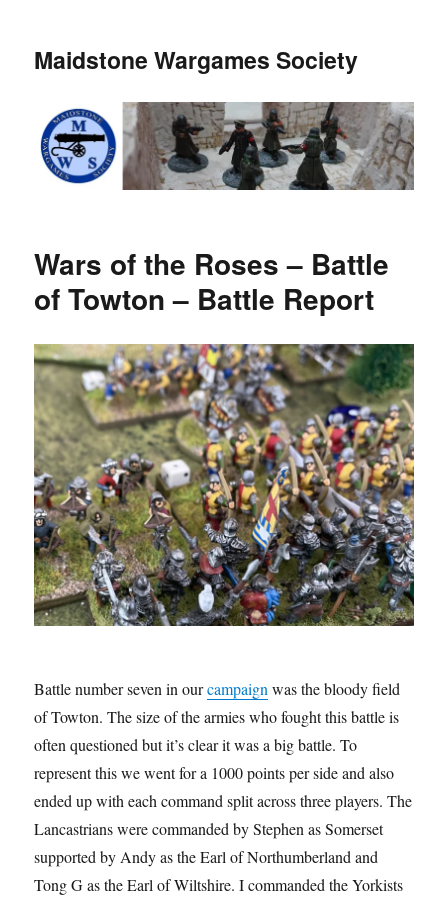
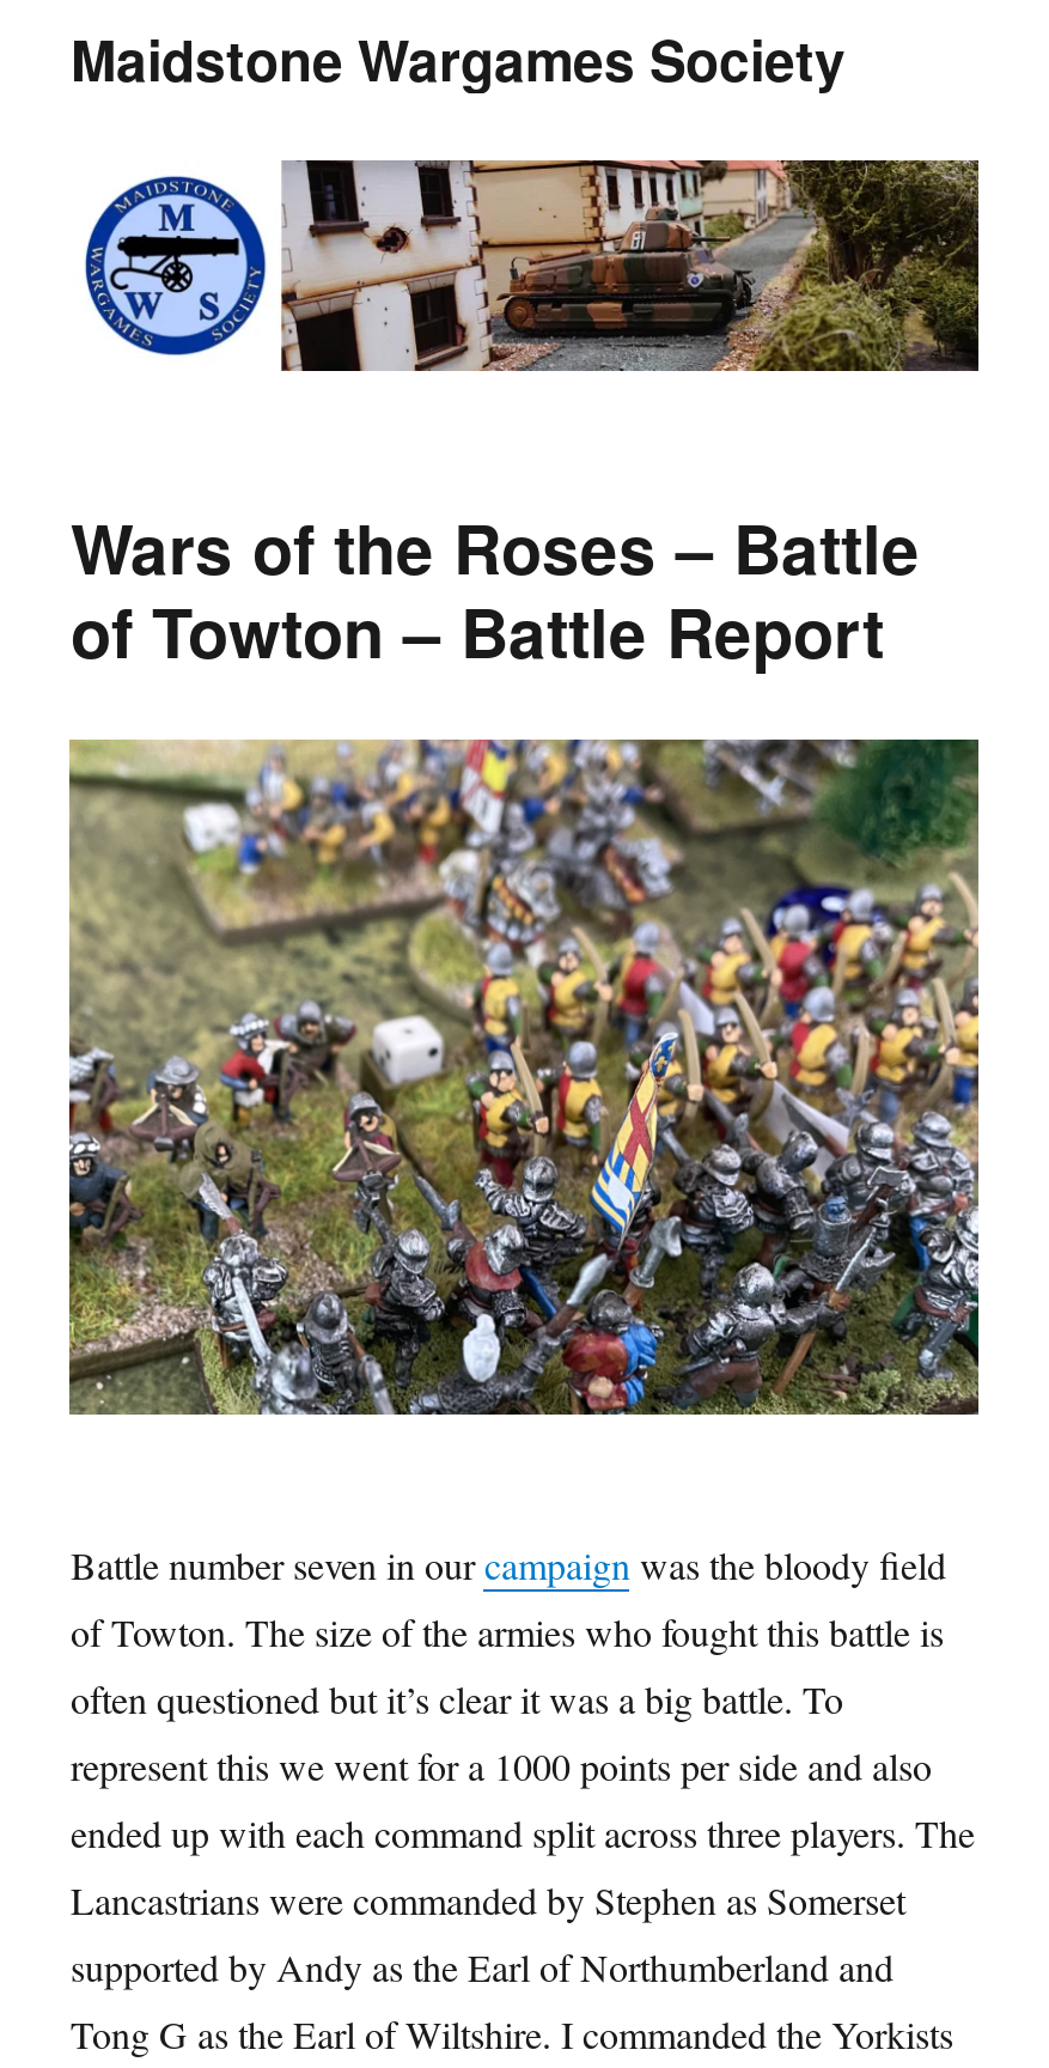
- [image]
+ [image]
